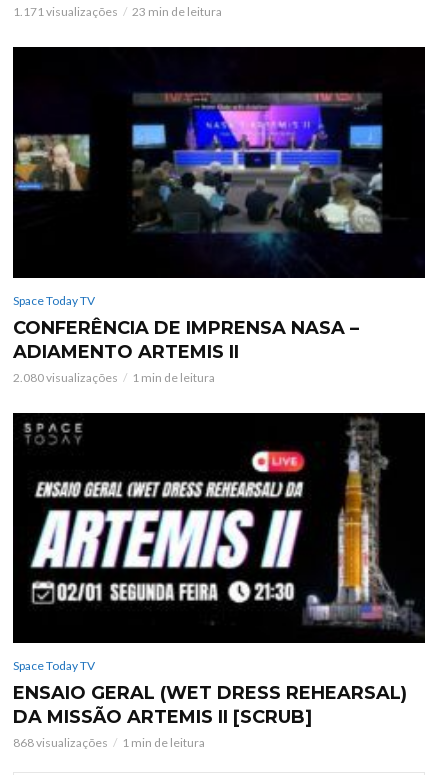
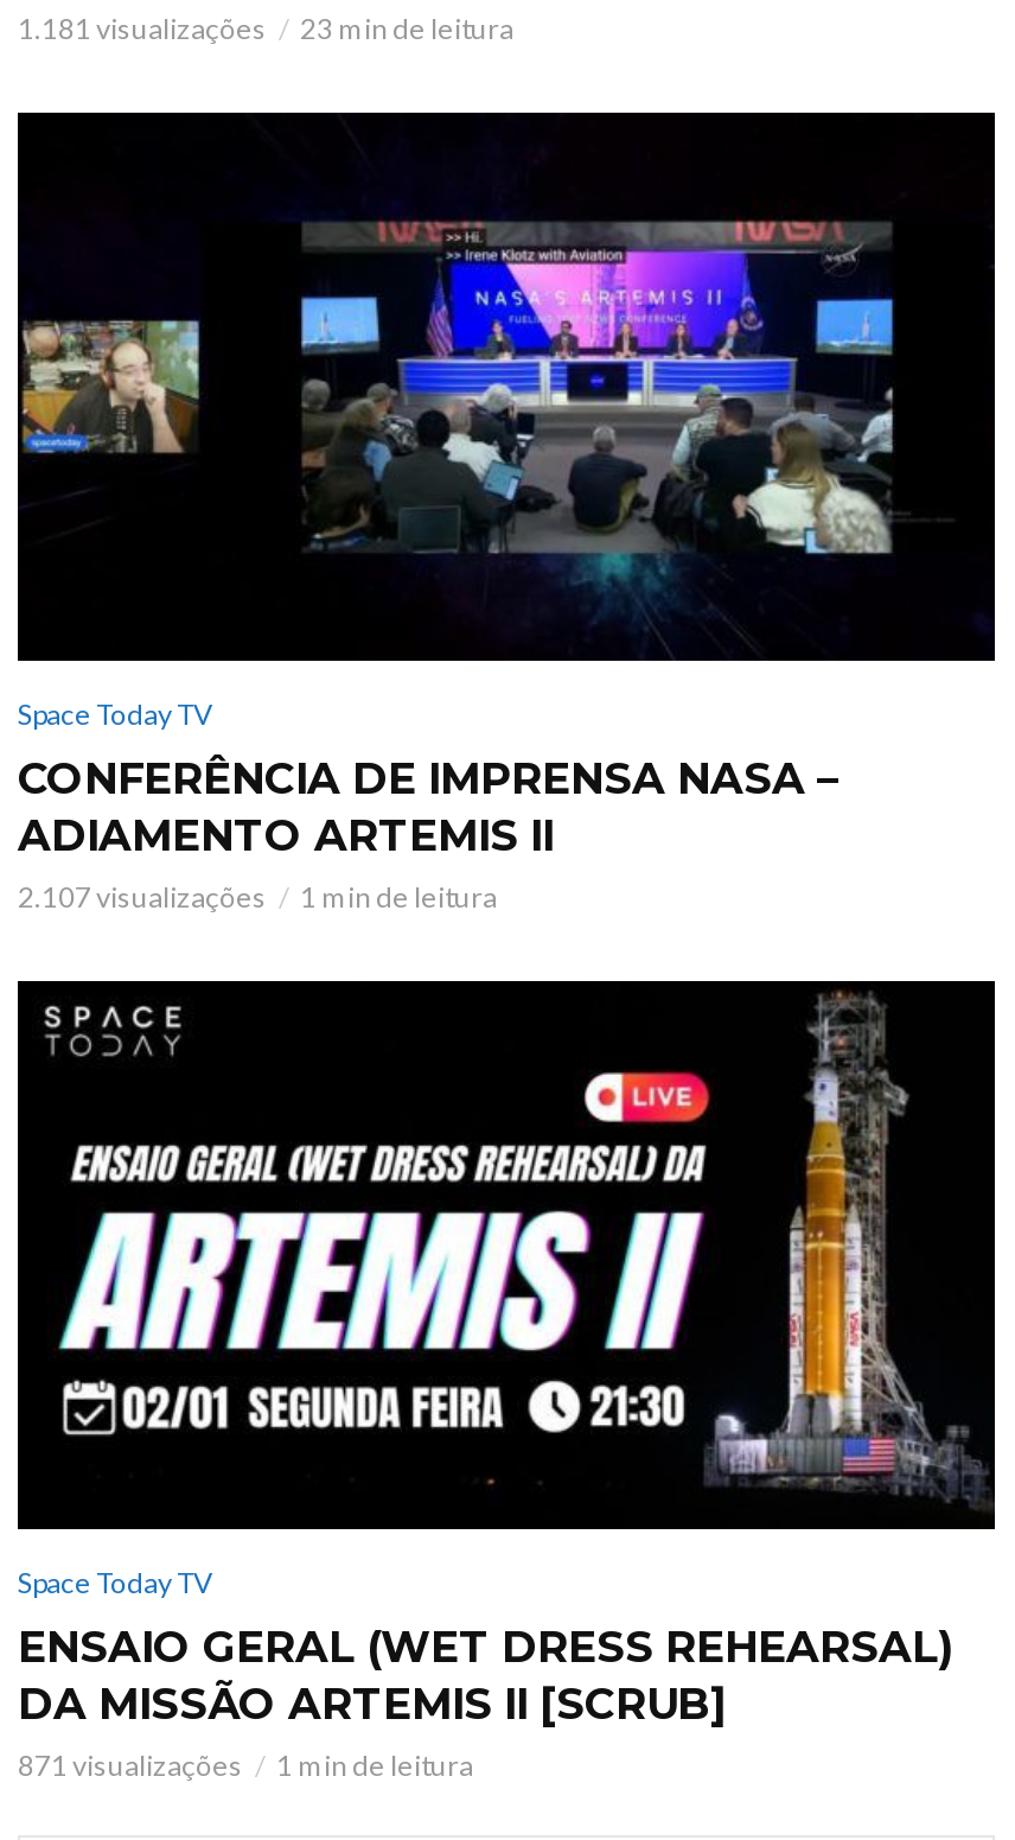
- 1.171 visualizações
+ 1.181 visualizações

- 2.080 visualizações
+ 2.107 visualizações

- 868 visualizações
+ 871 visualizações
